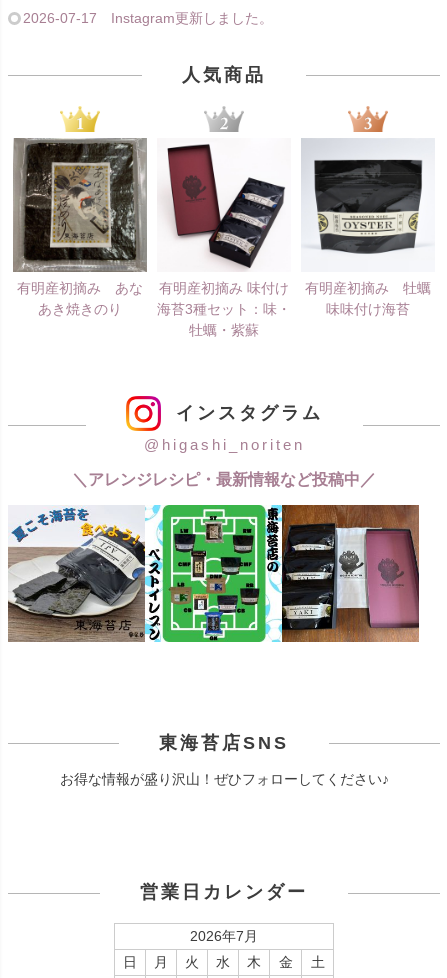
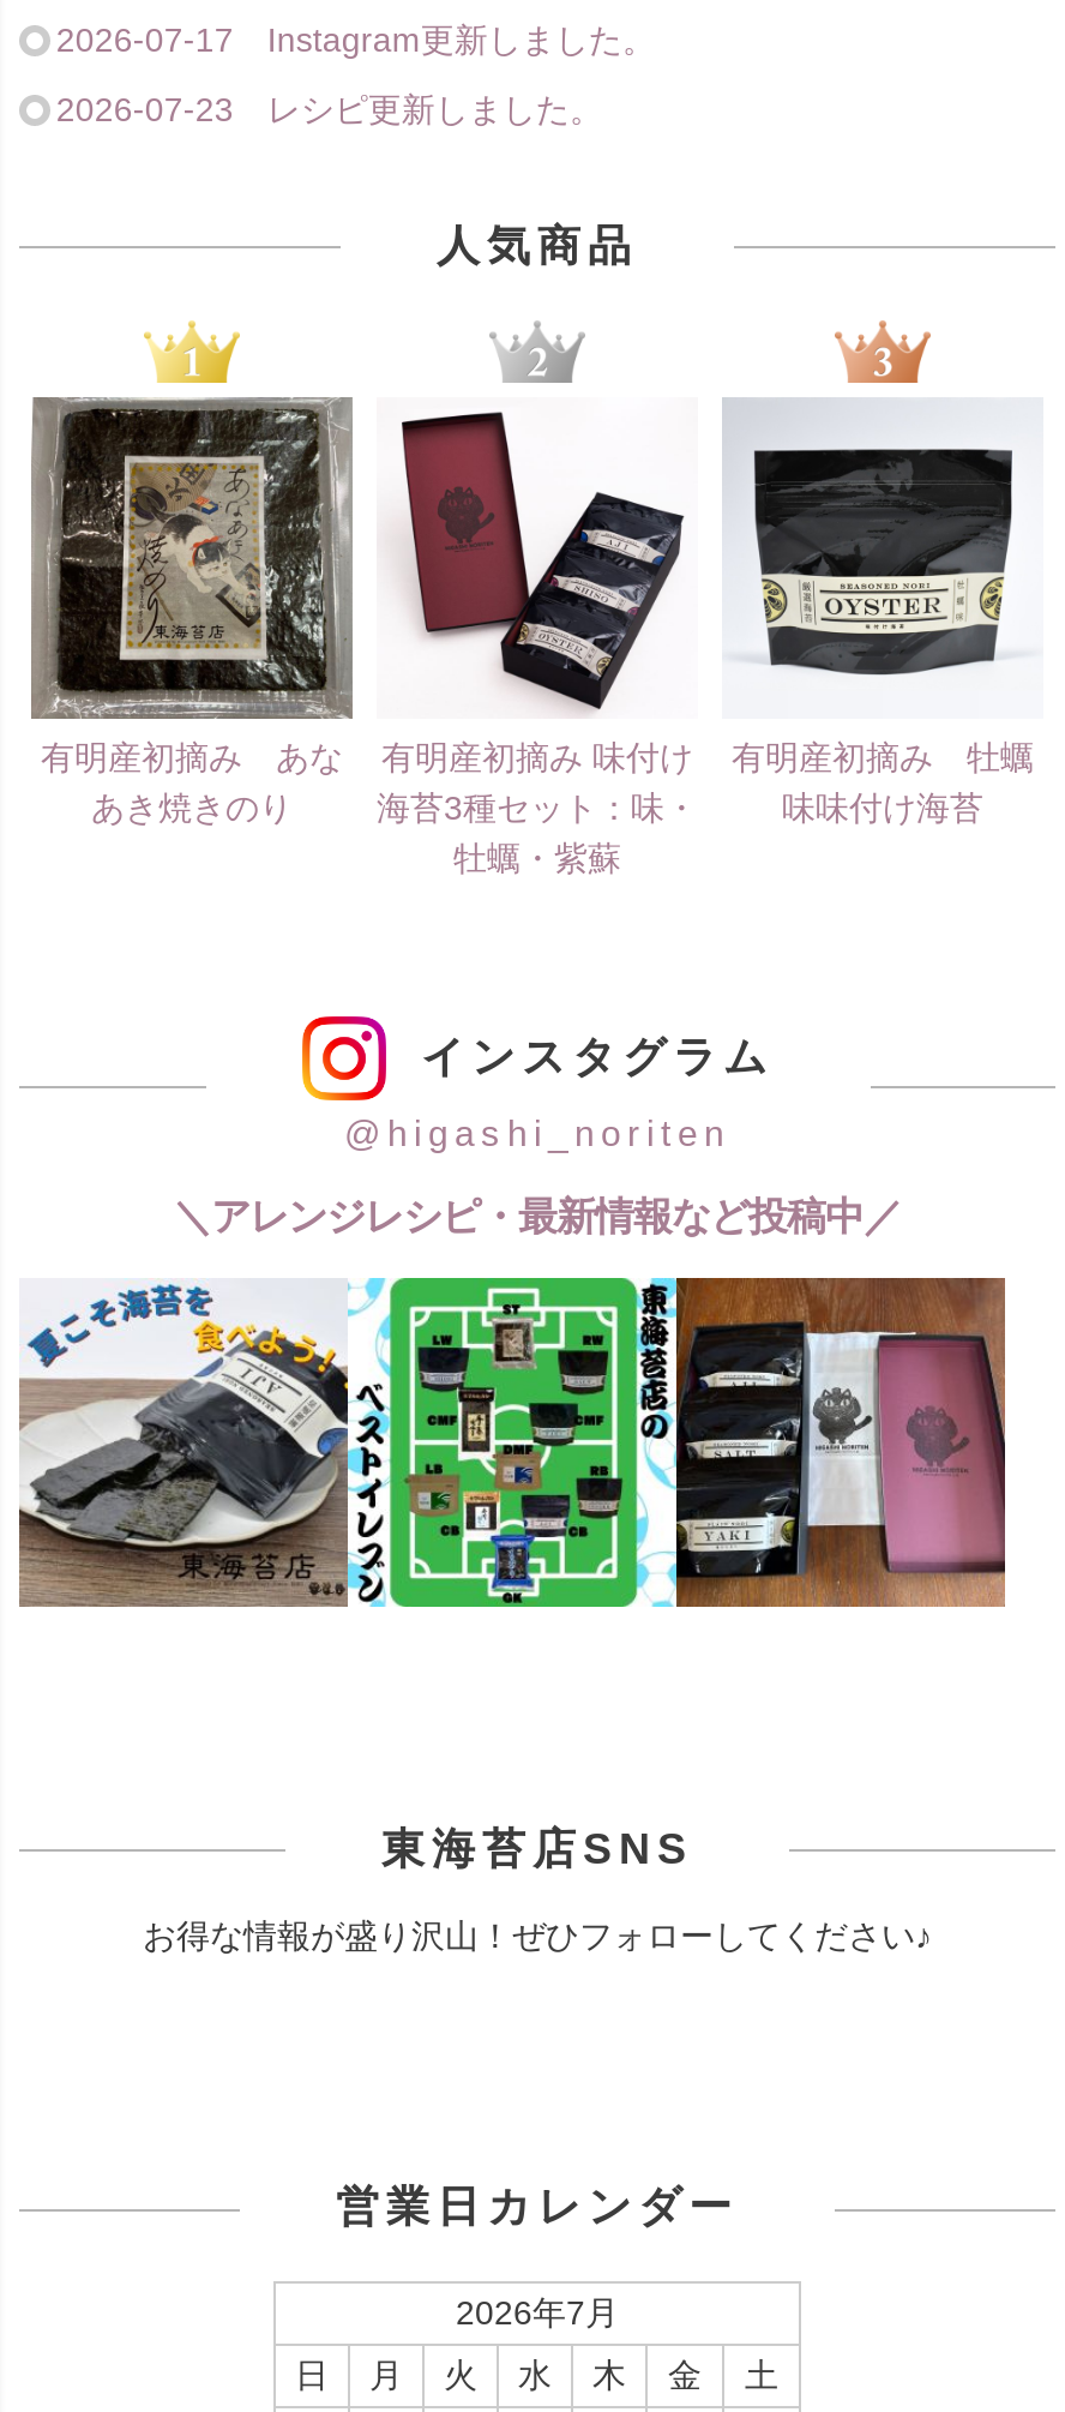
+ 2026-07-23レシピ更新しました。
